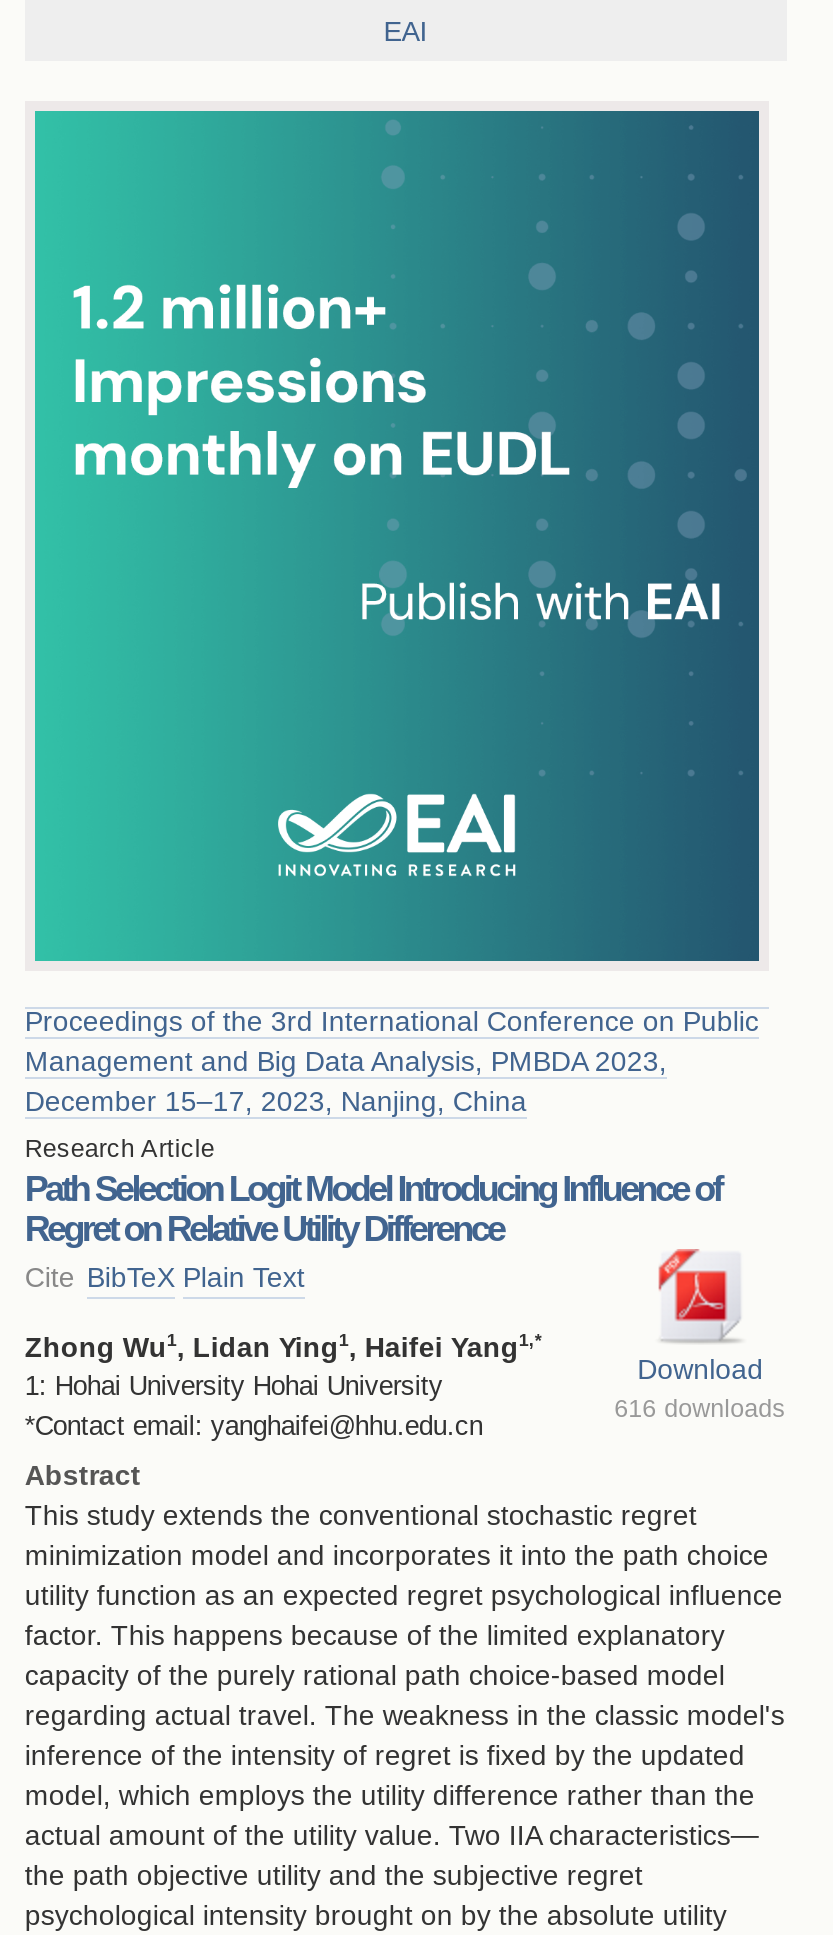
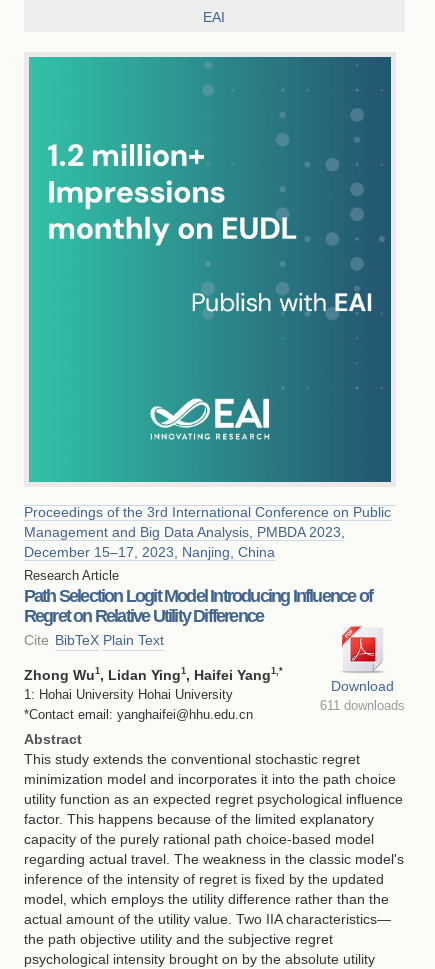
- 616 downloads
+ 611 downloads
